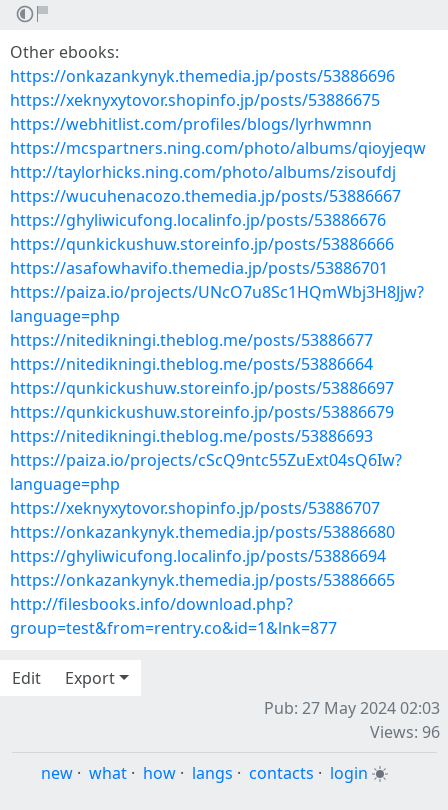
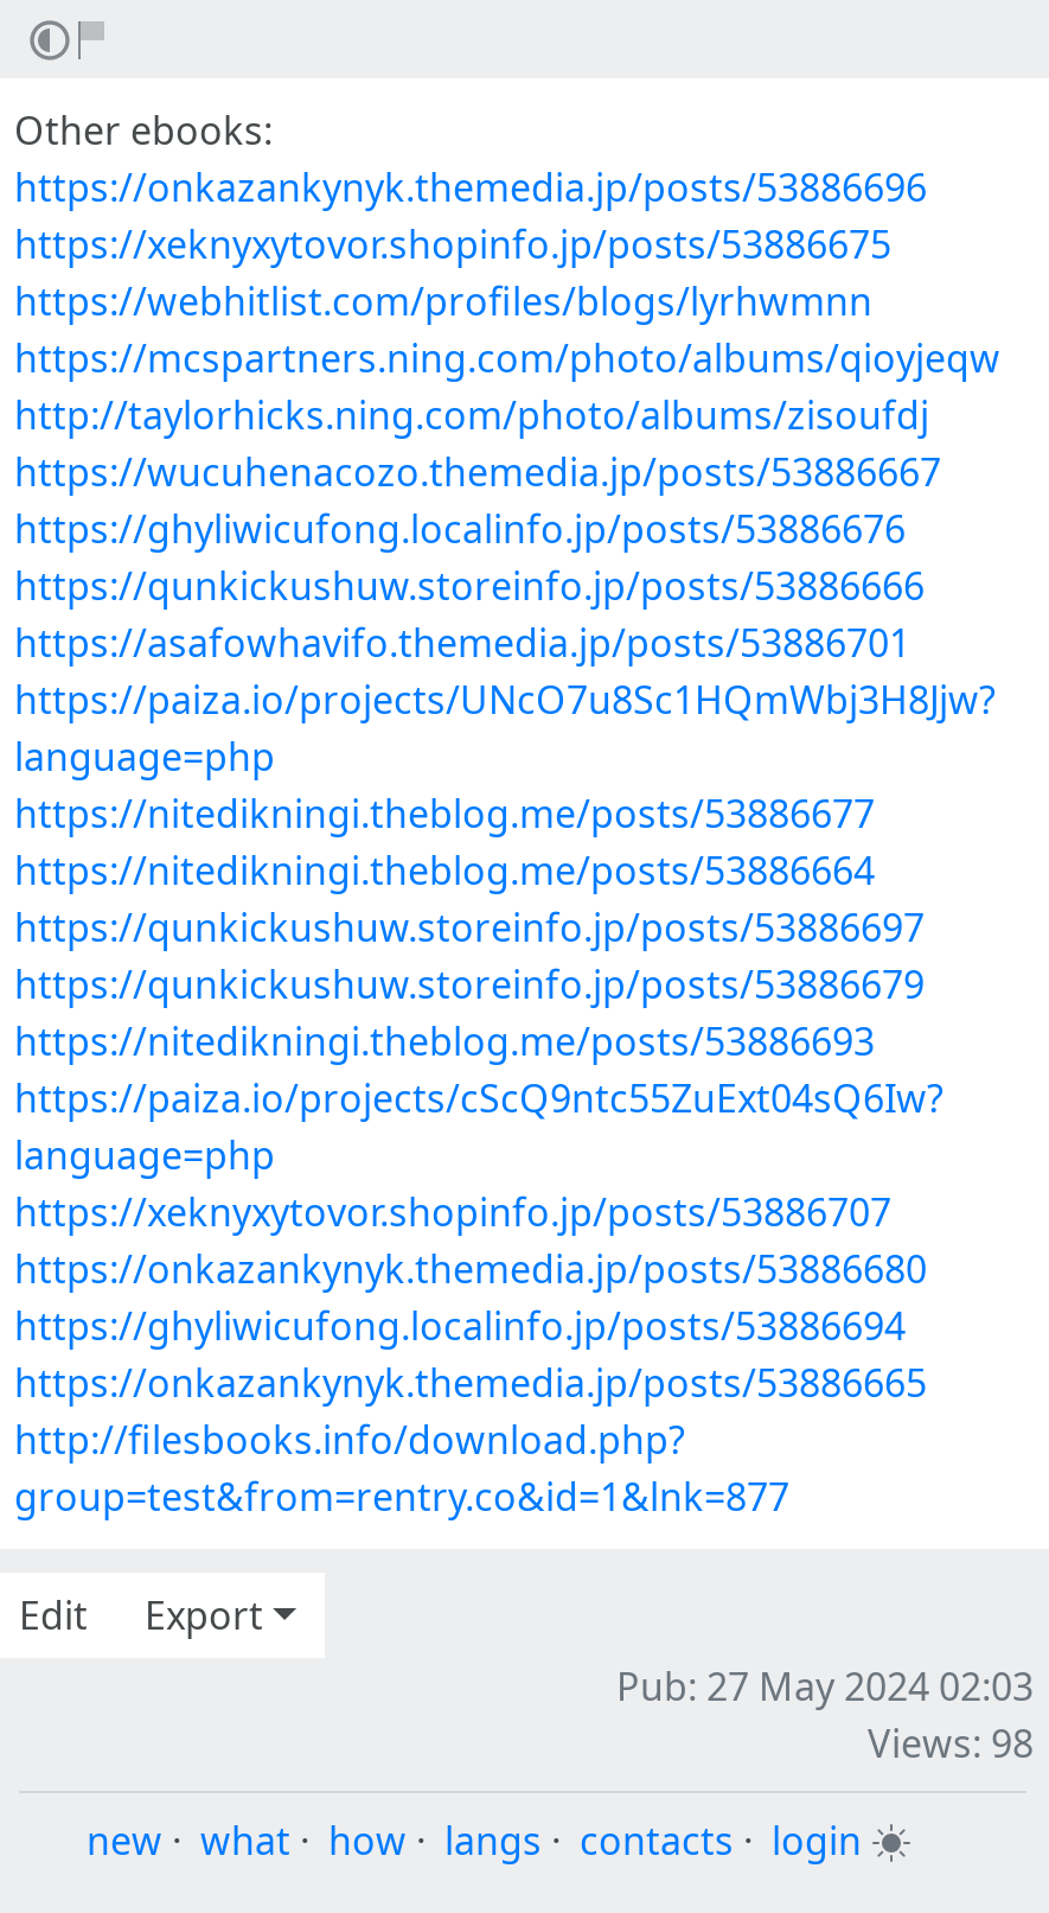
- Views: 96
+ Views: 98
